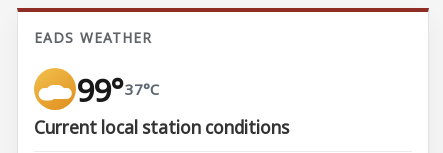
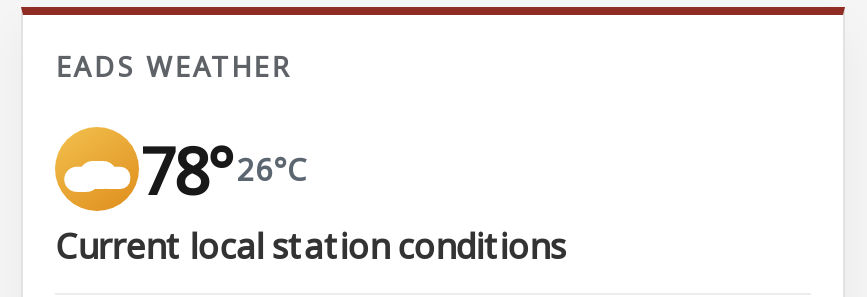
- 99° 37°C
+ 78° 26°C
